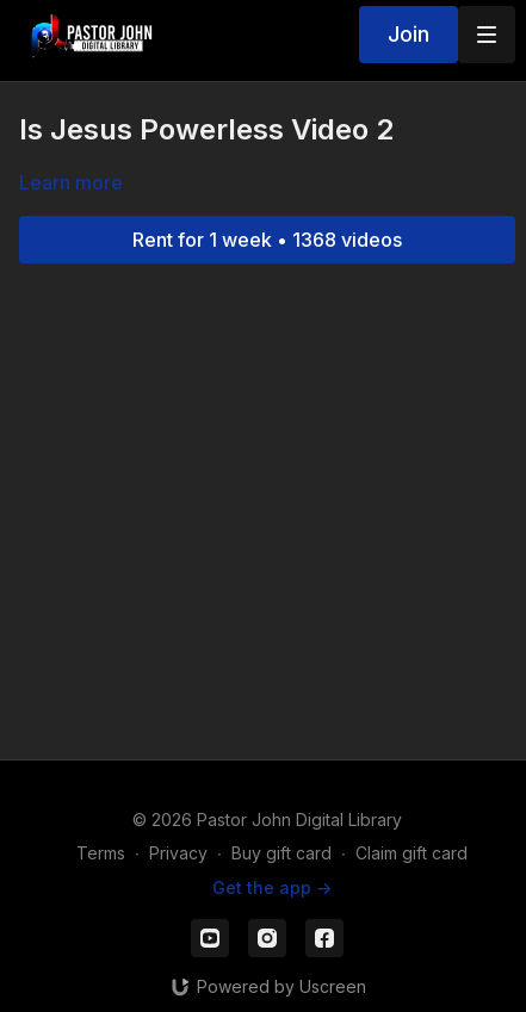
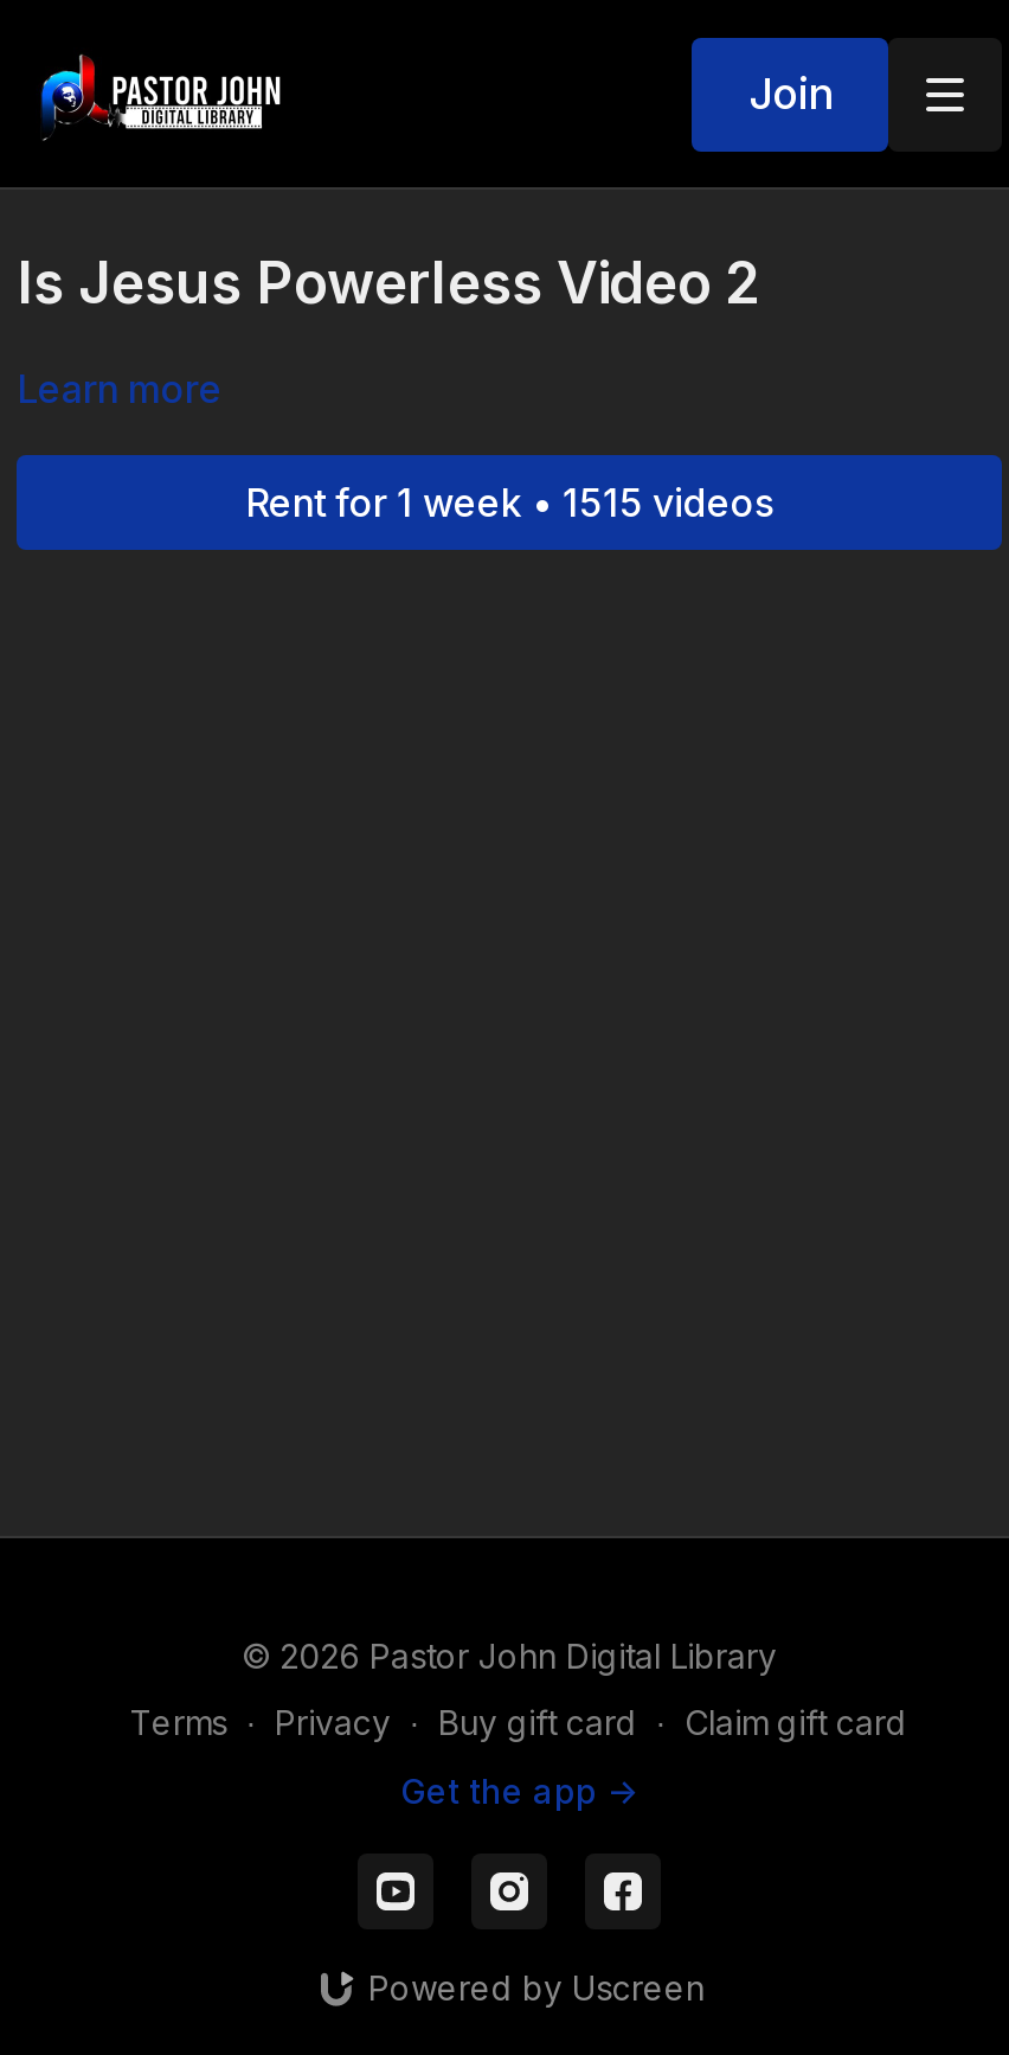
- Rent for 1 week • 1368 videos
+ Rent for 1 week • 1515 videos
